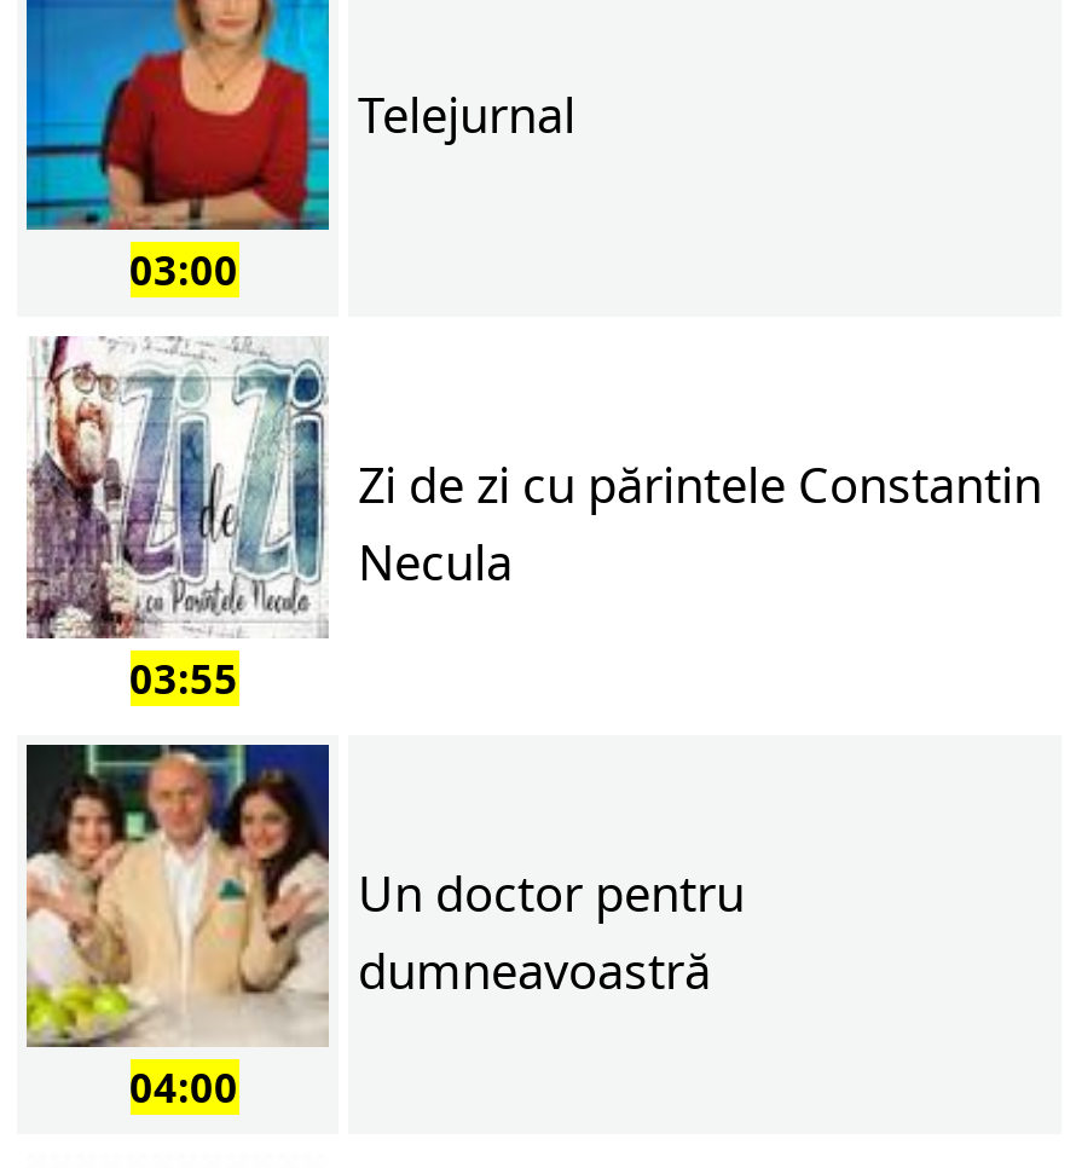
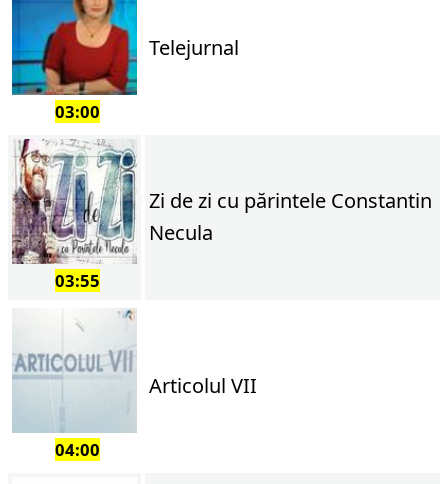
- [image]
- Un doctor pentru
- dumneavoastră
+ [image]
+ Articolul VII
